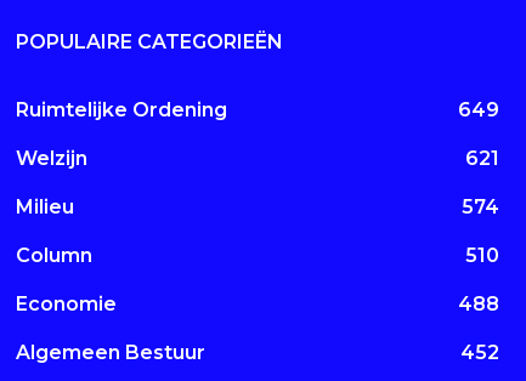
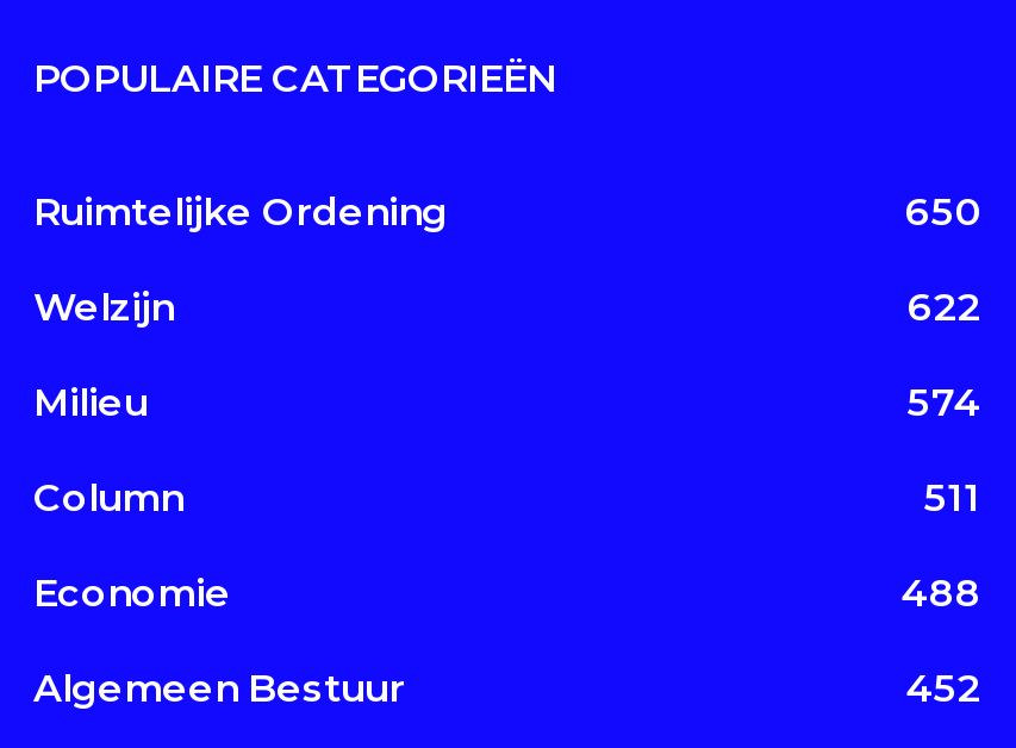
- 649
+ 650

- 621
+ 622

- 510
+ 511
